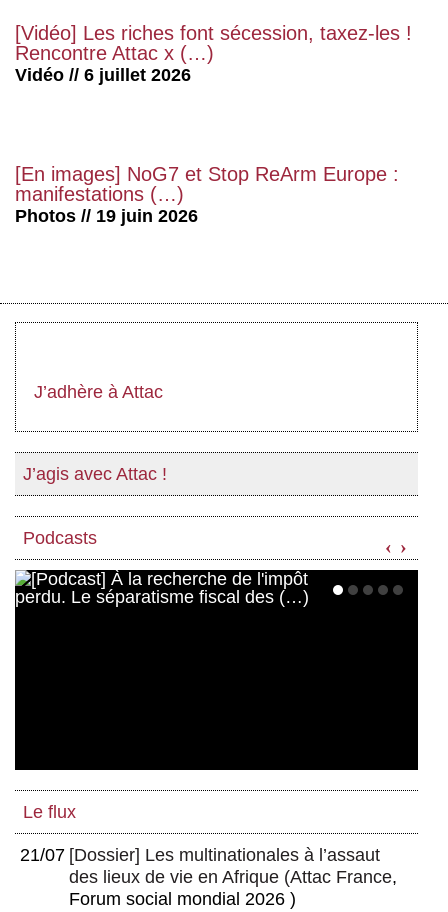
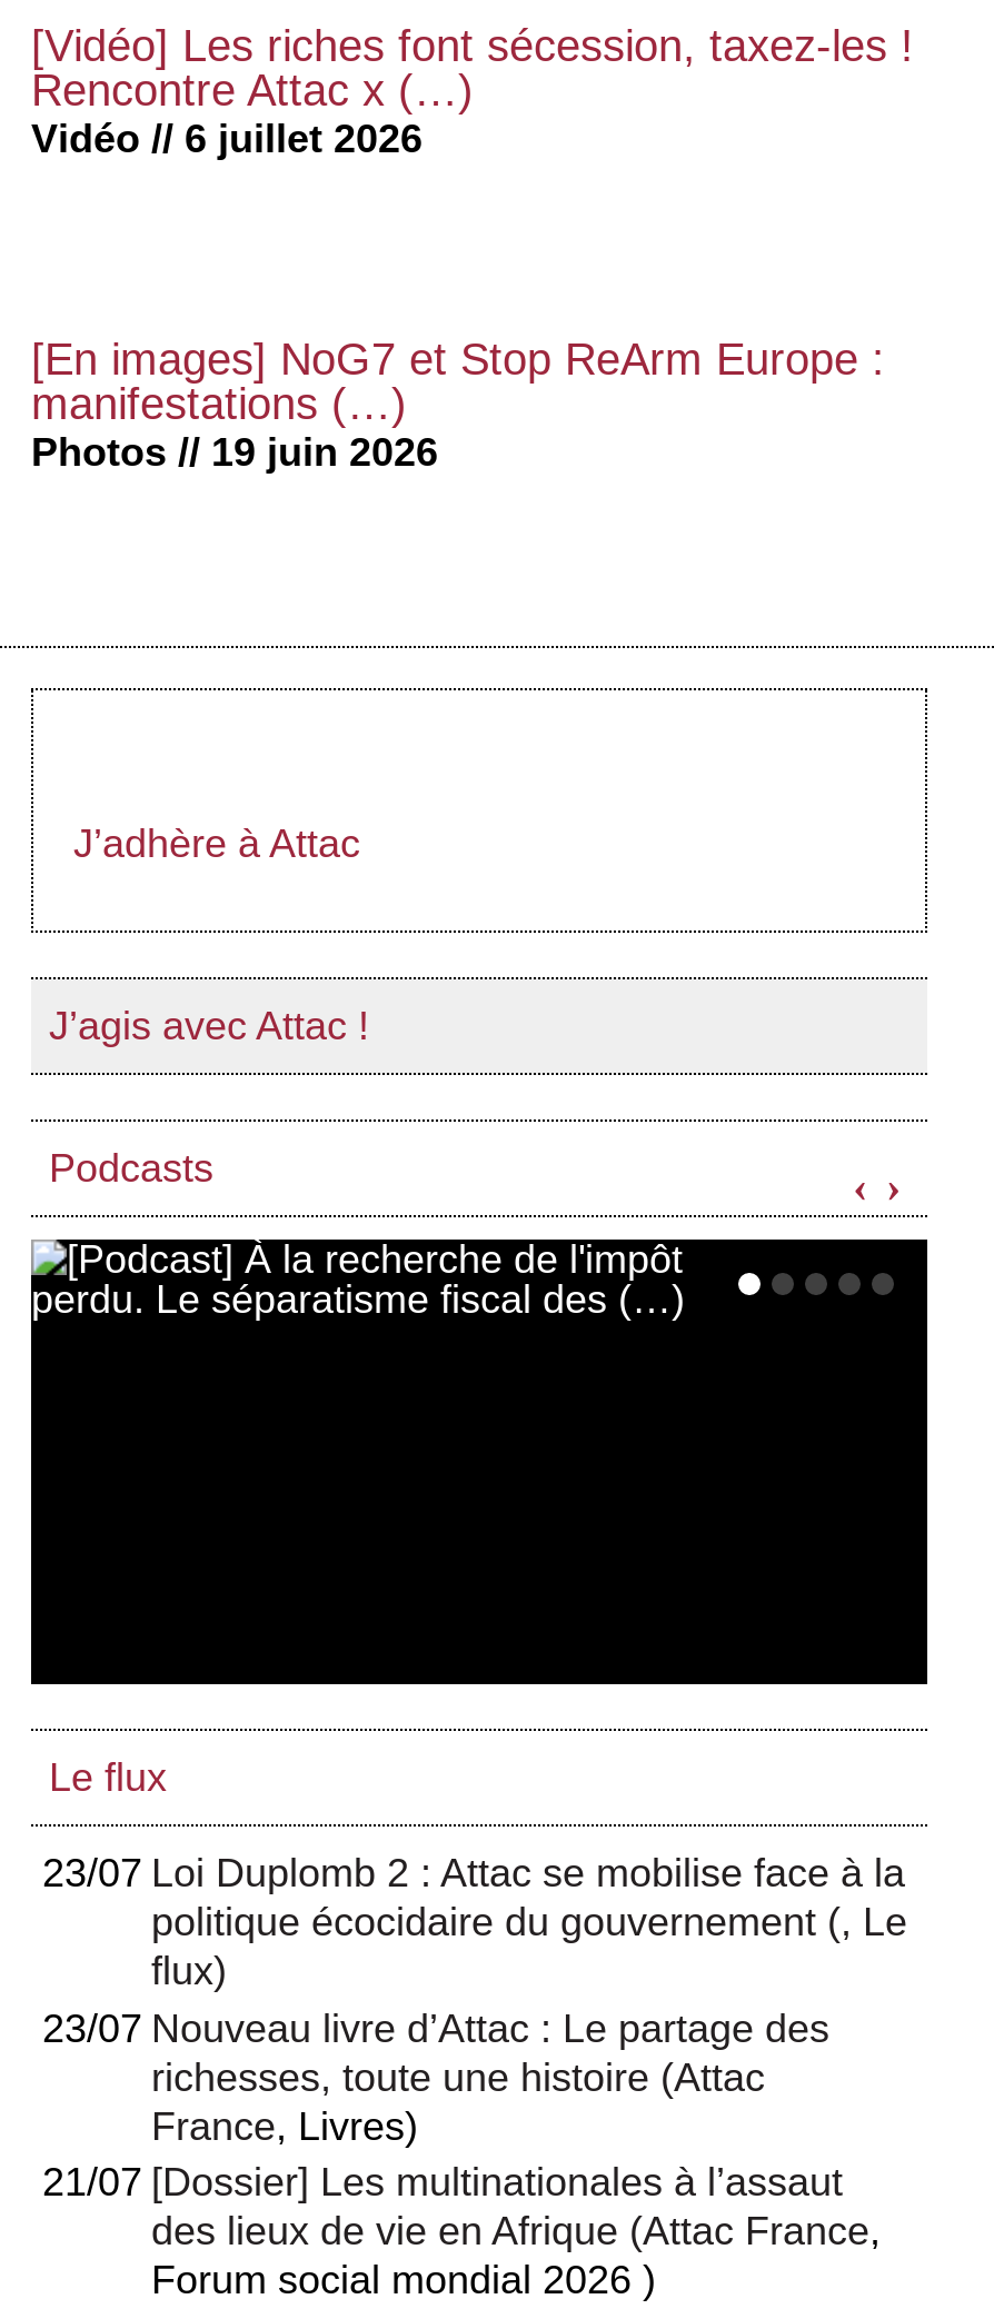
+ 23/07 Loi Duplomb 2 : Attac se mobilise face à la
+ politique écocidaire du gouvernement (, Le
+ flux)
+ 23/07 Nouveau livre d’Attac : Le partage des
+ richesses, toute une histoire (Attac
+ France, Livres)
